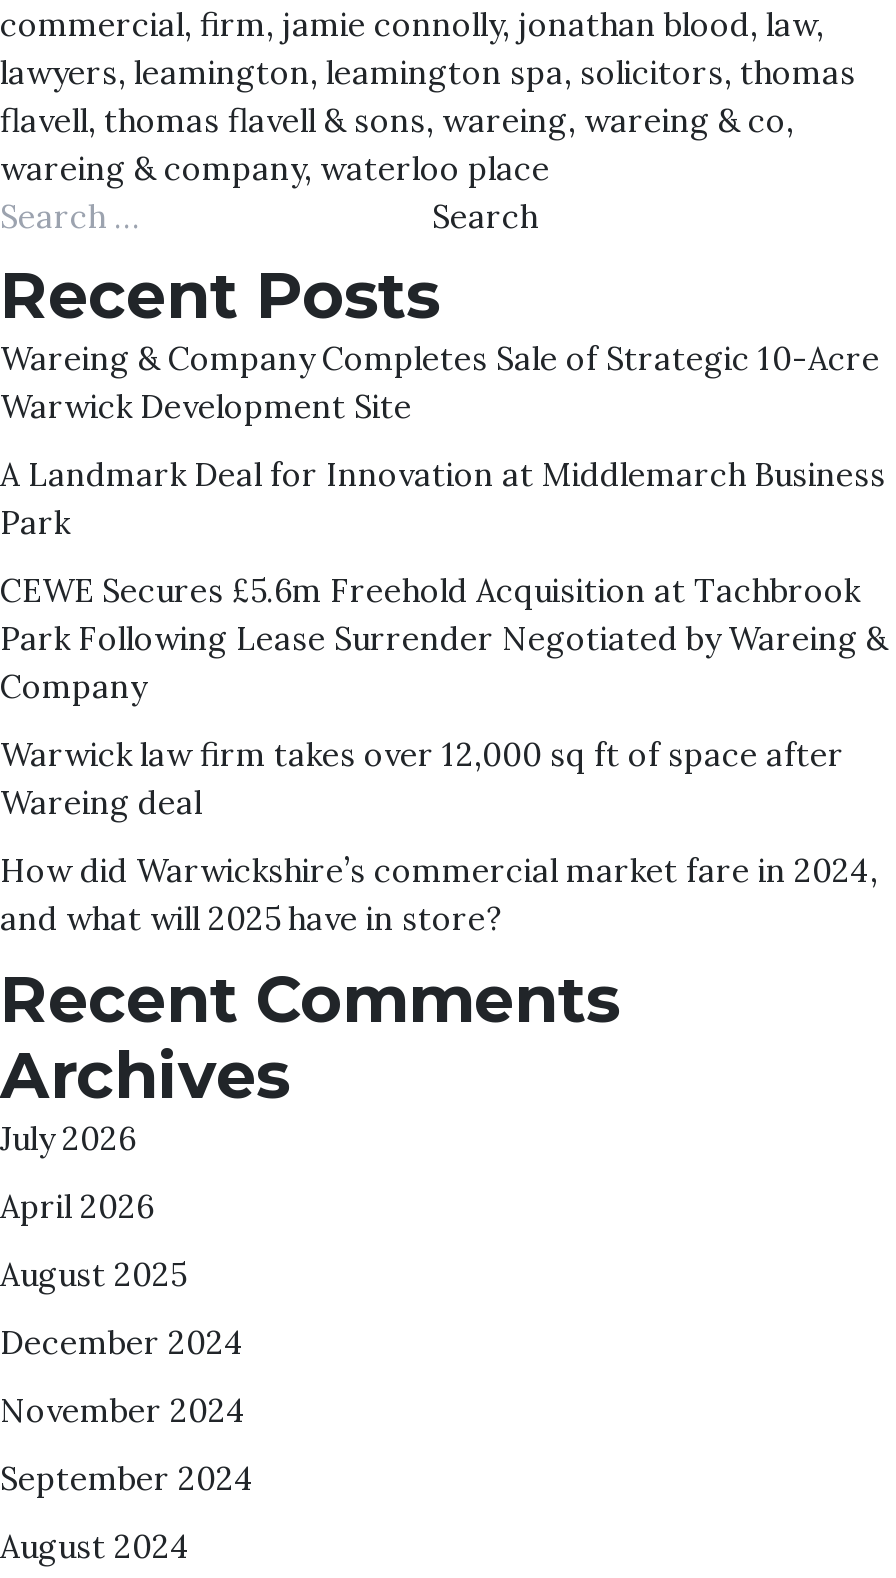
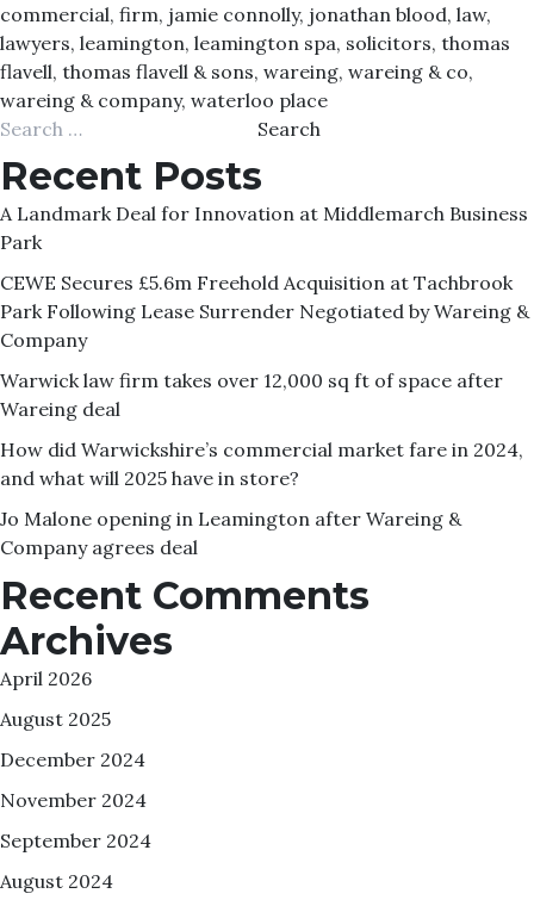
- Wareing & Company Completes Sale of Strategic 10-Acre
- Warwick Development Site

moved up: A Landmark Deal for Innovation at Middlemarch Business | Park | CEWE Secures £5.6m Freehold Acquisition at Tachbrook | ... | How did Warwickshire’s commercial market fare in 2024, | and what will 2025 have in store?

+ Jo Malone opening in Leamington after Wareing &
+ Company agrees deal

- July 2026
